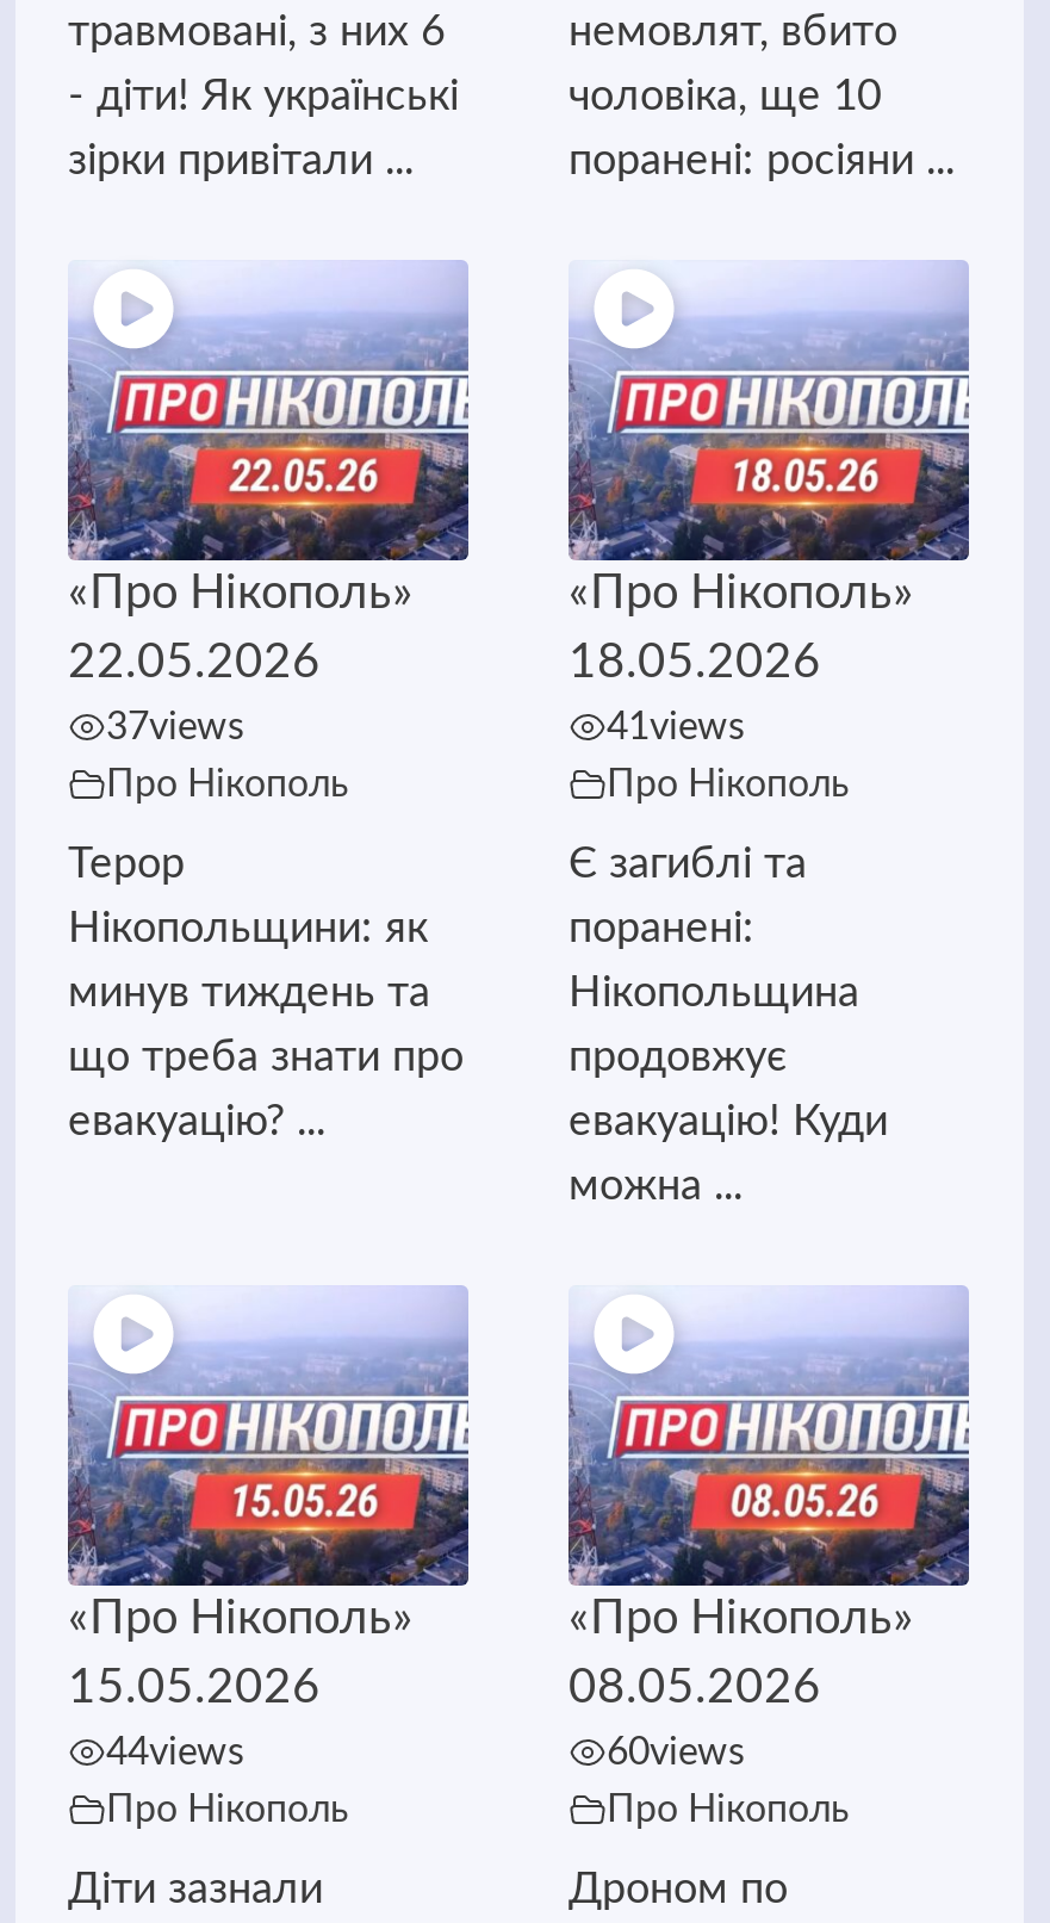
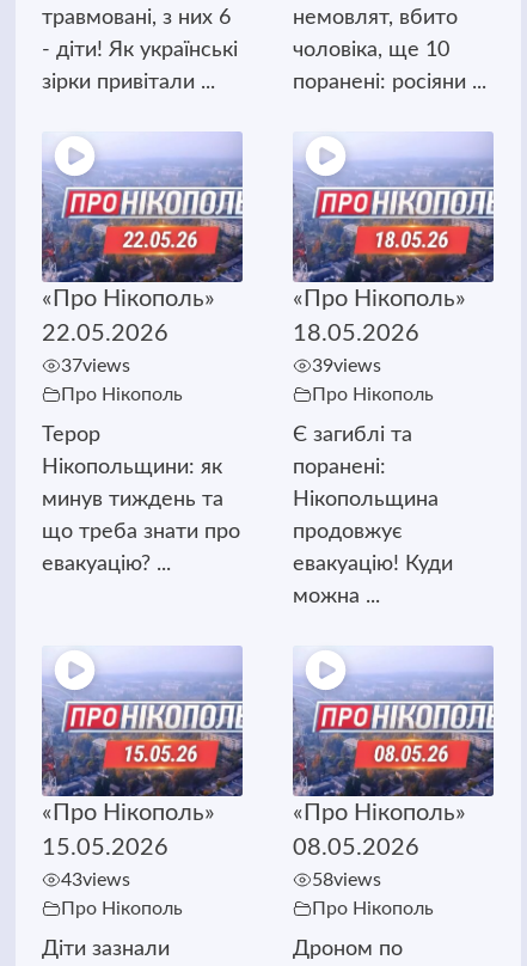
- 41 views
+ 39 views

- 44views
+ 43views

- 60views
+ 58views
